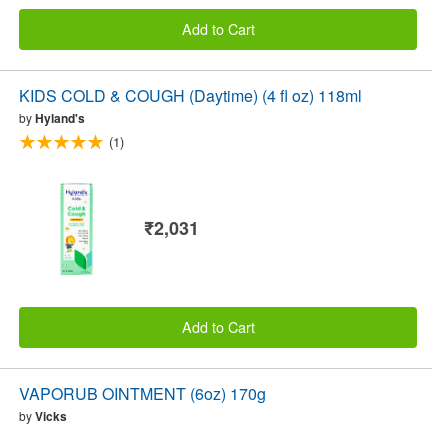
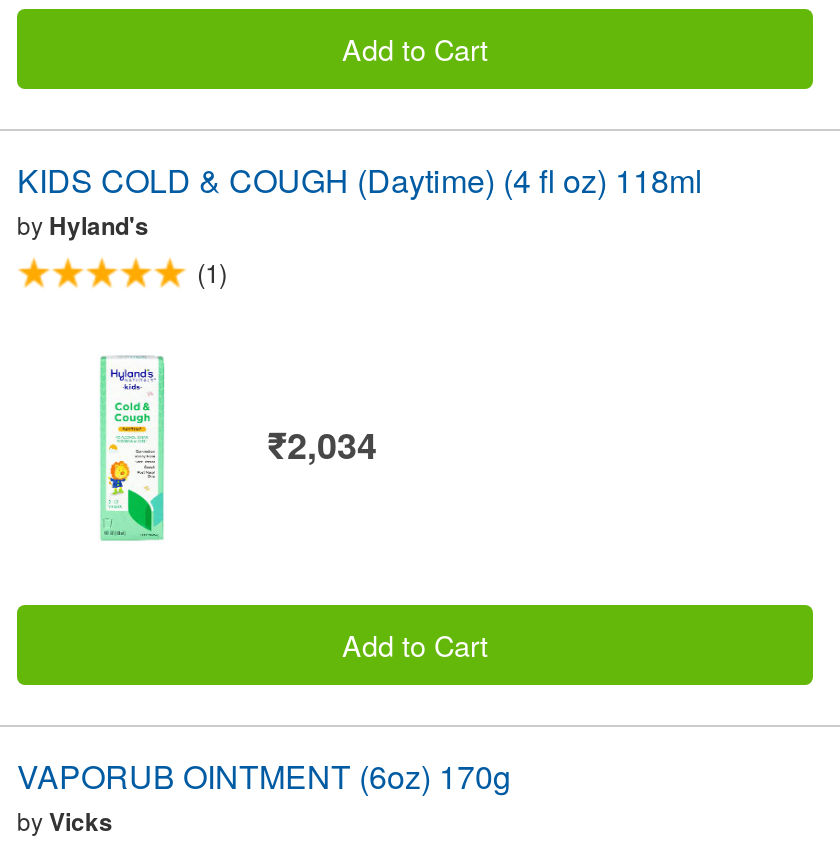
- ₹2,031
+ ₹2,034
